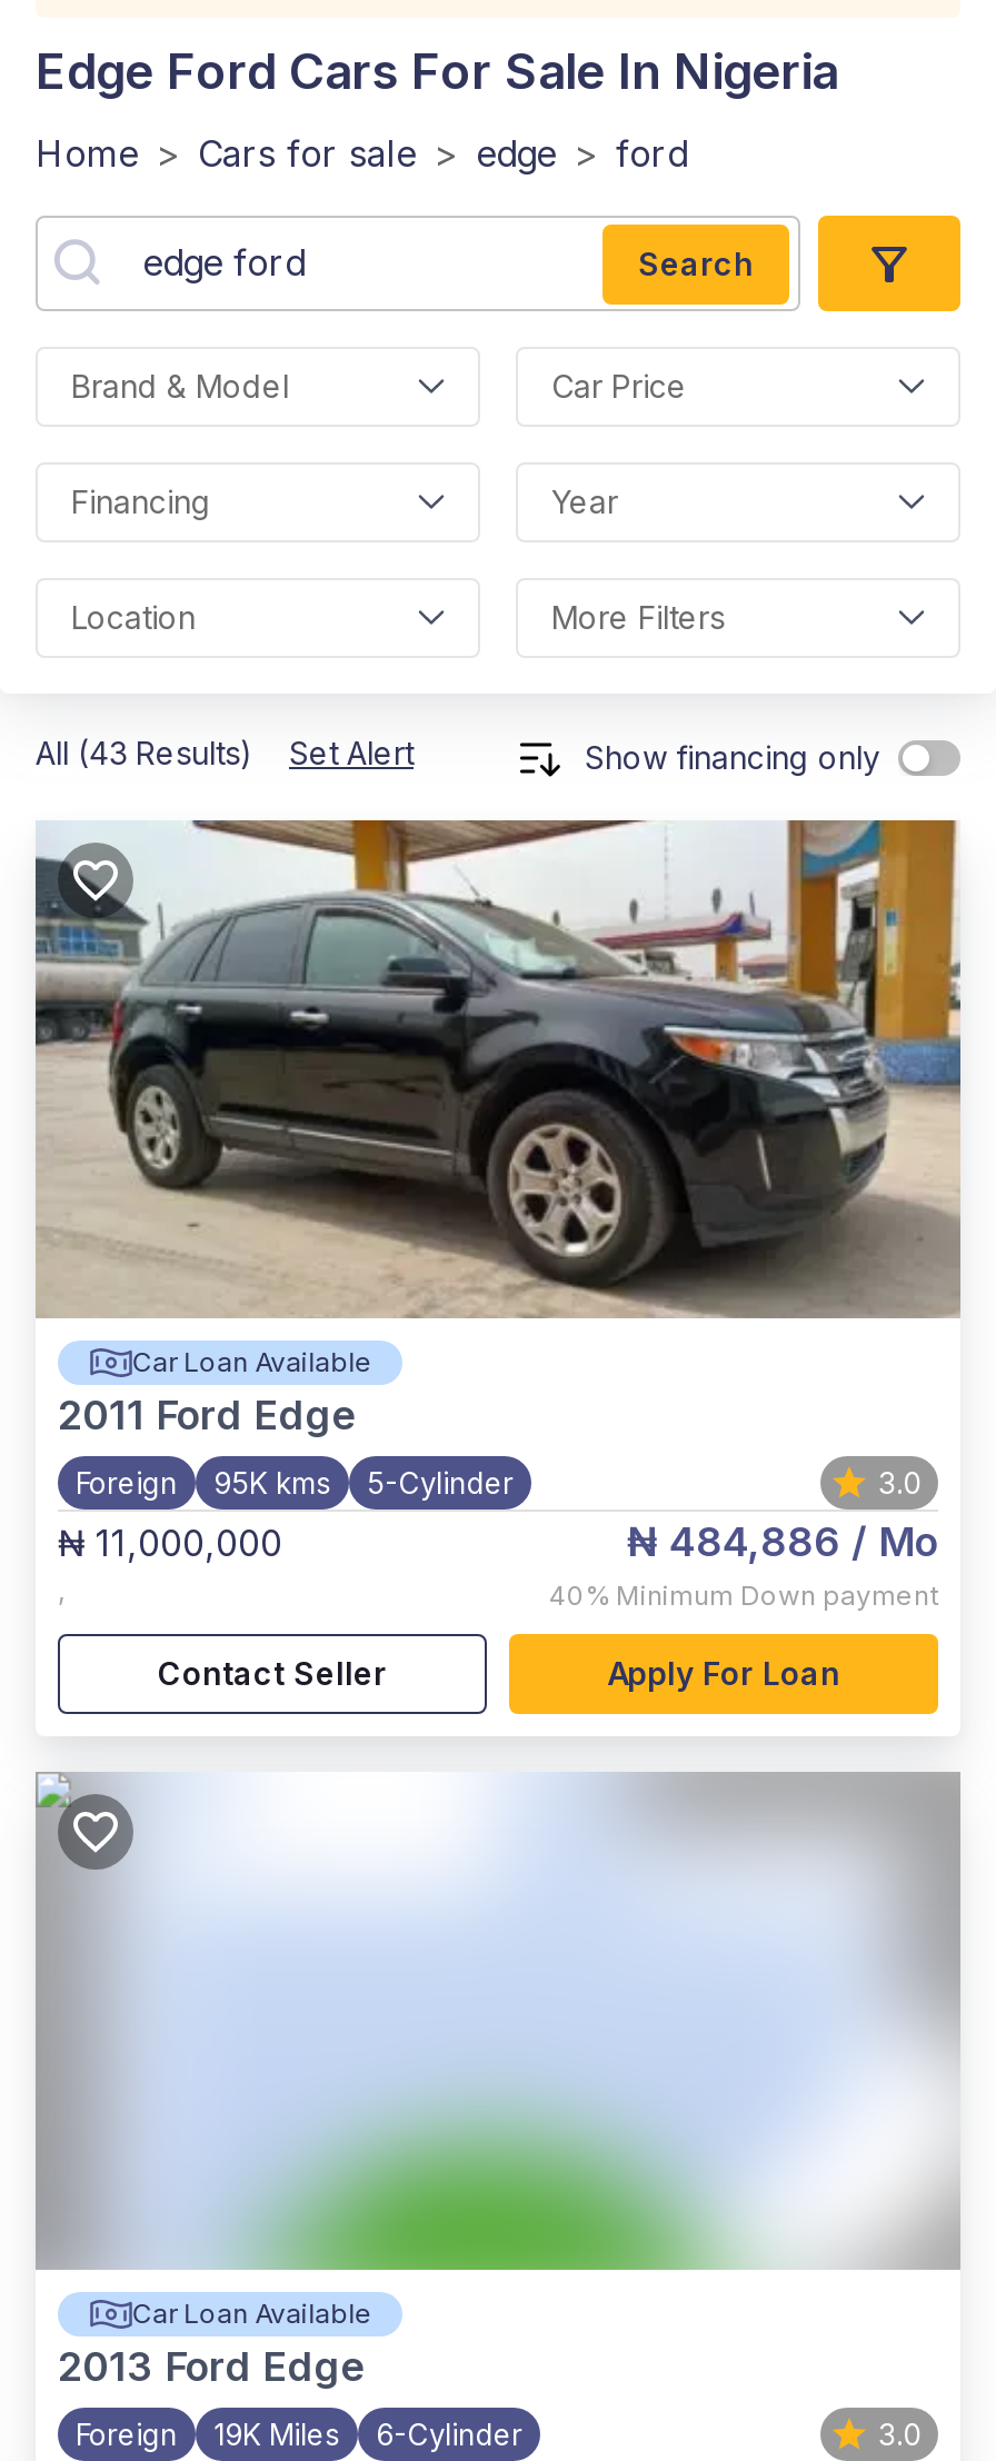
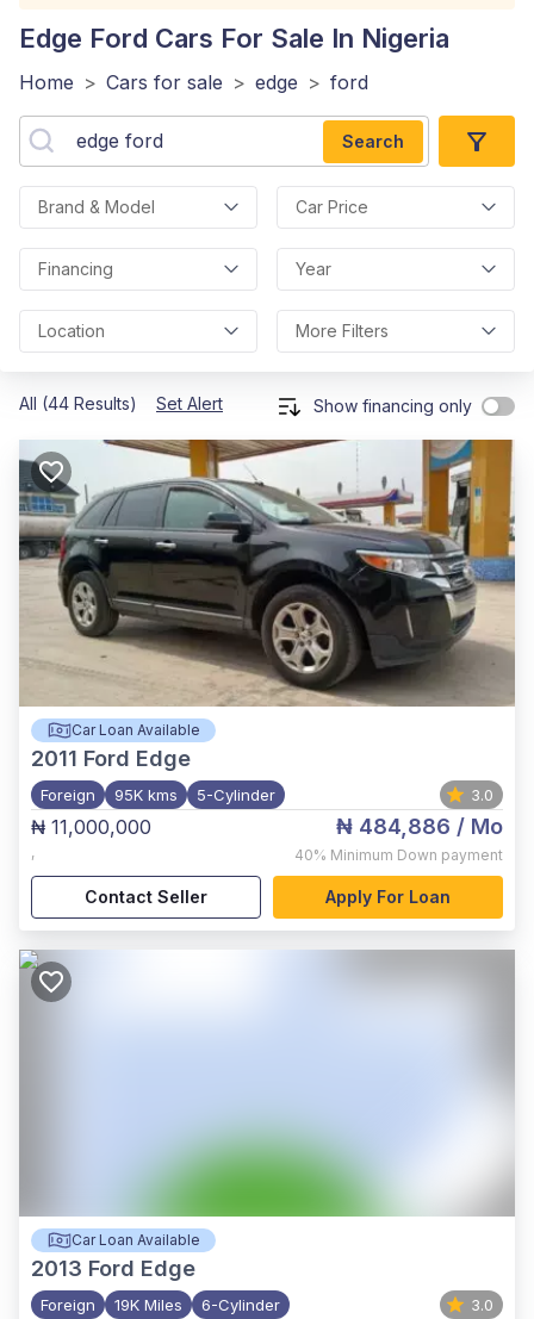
- All (43 Results) Set Alert
+ All (44 Results) Set Alert
